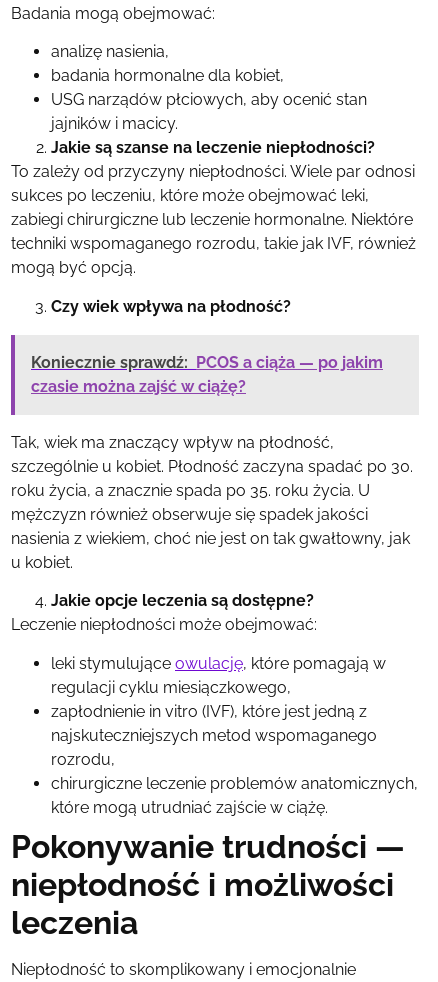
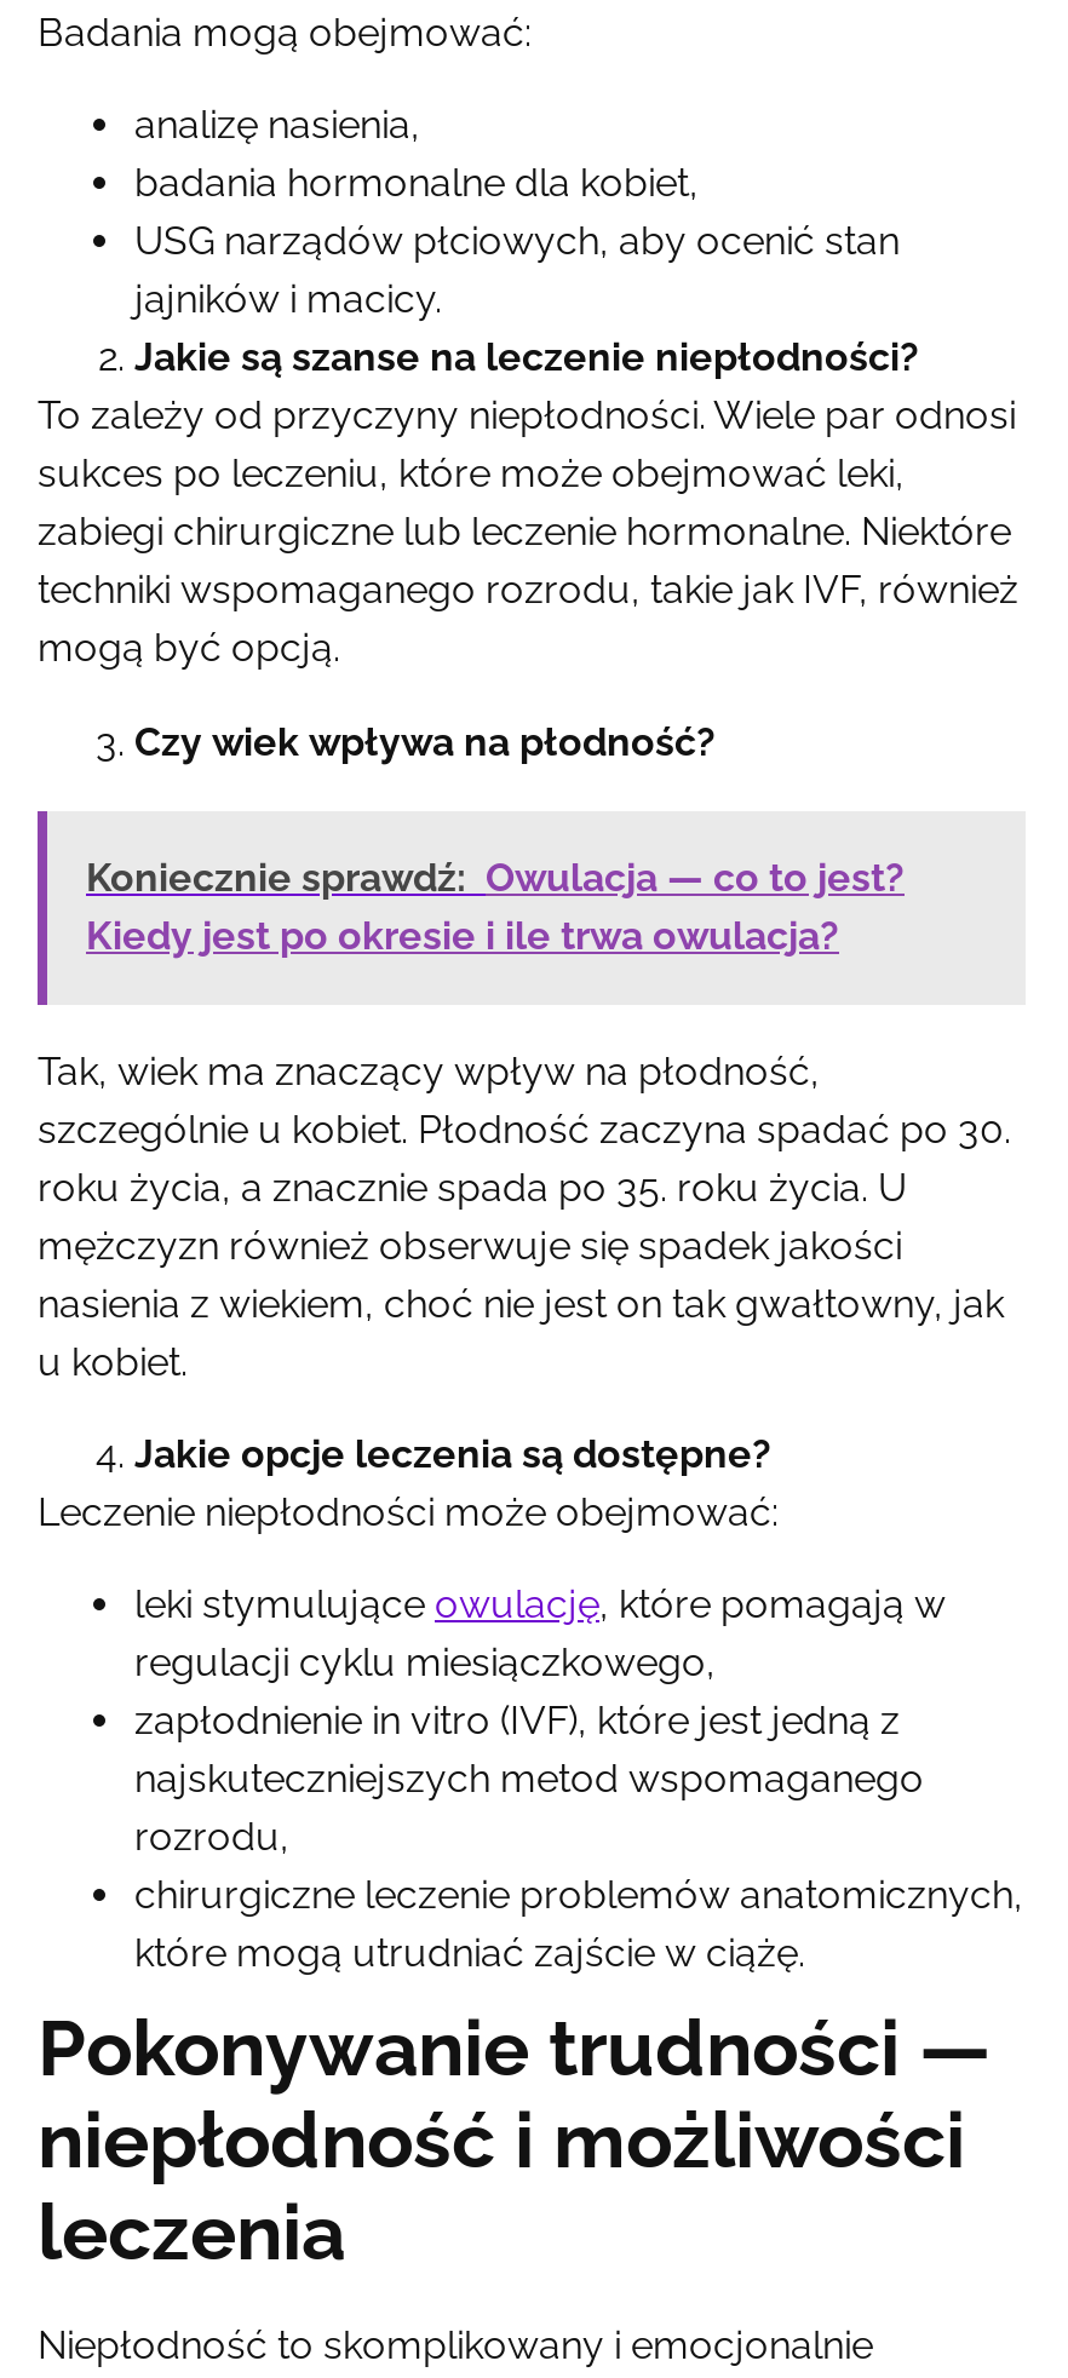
- Koniecznie sprawdź: PCOS a ciąża — po jakim
- czasie można zajść w ciążę?
+ Koniecznie sprawdź: Owulacja — co to jest?
+ Kiedy jest po okresie i ile trwa owulacja?
